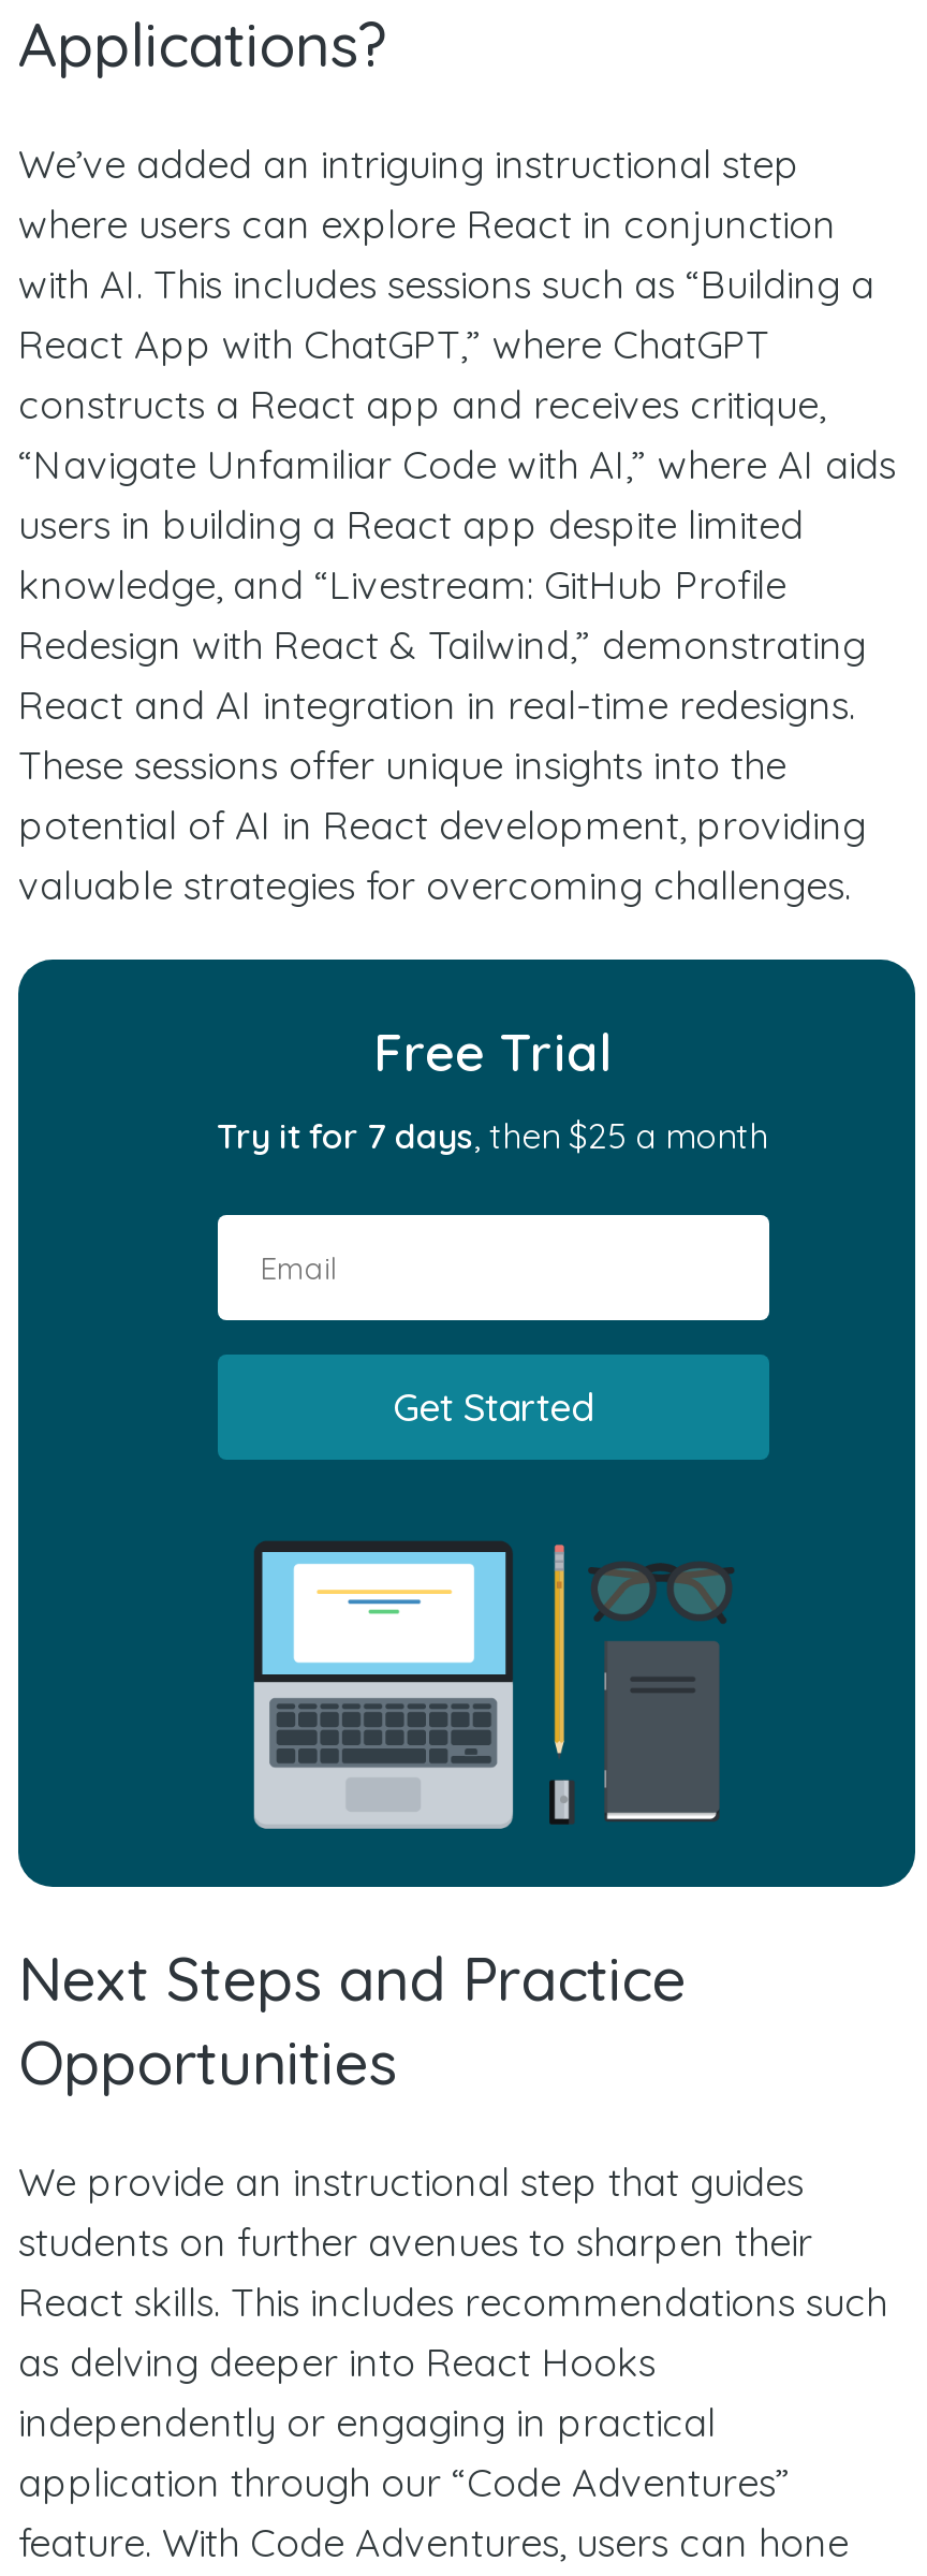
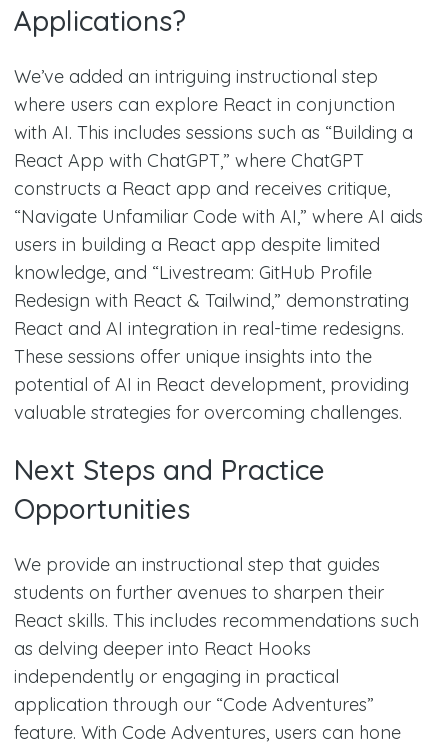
- [image]
- Free Trial
- Try it for 7 days, then $25 a month
